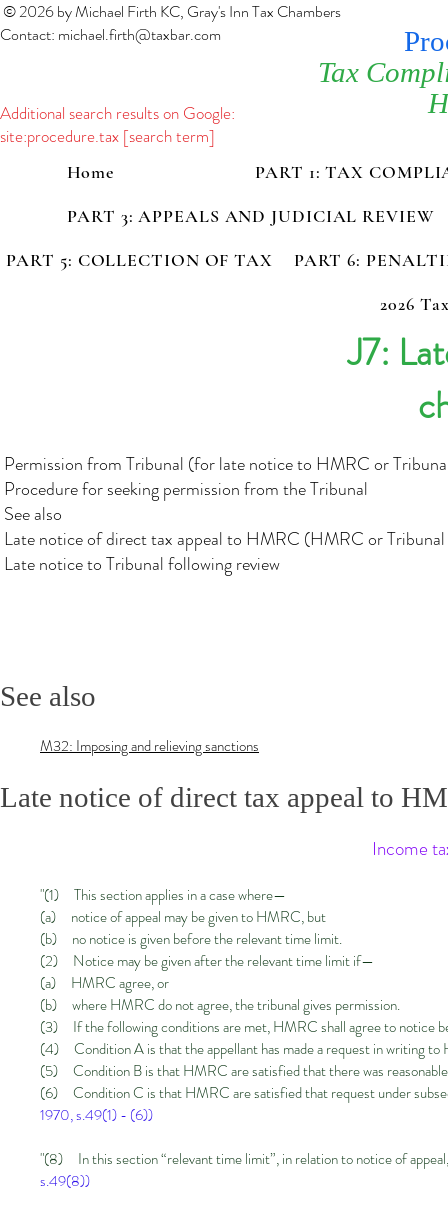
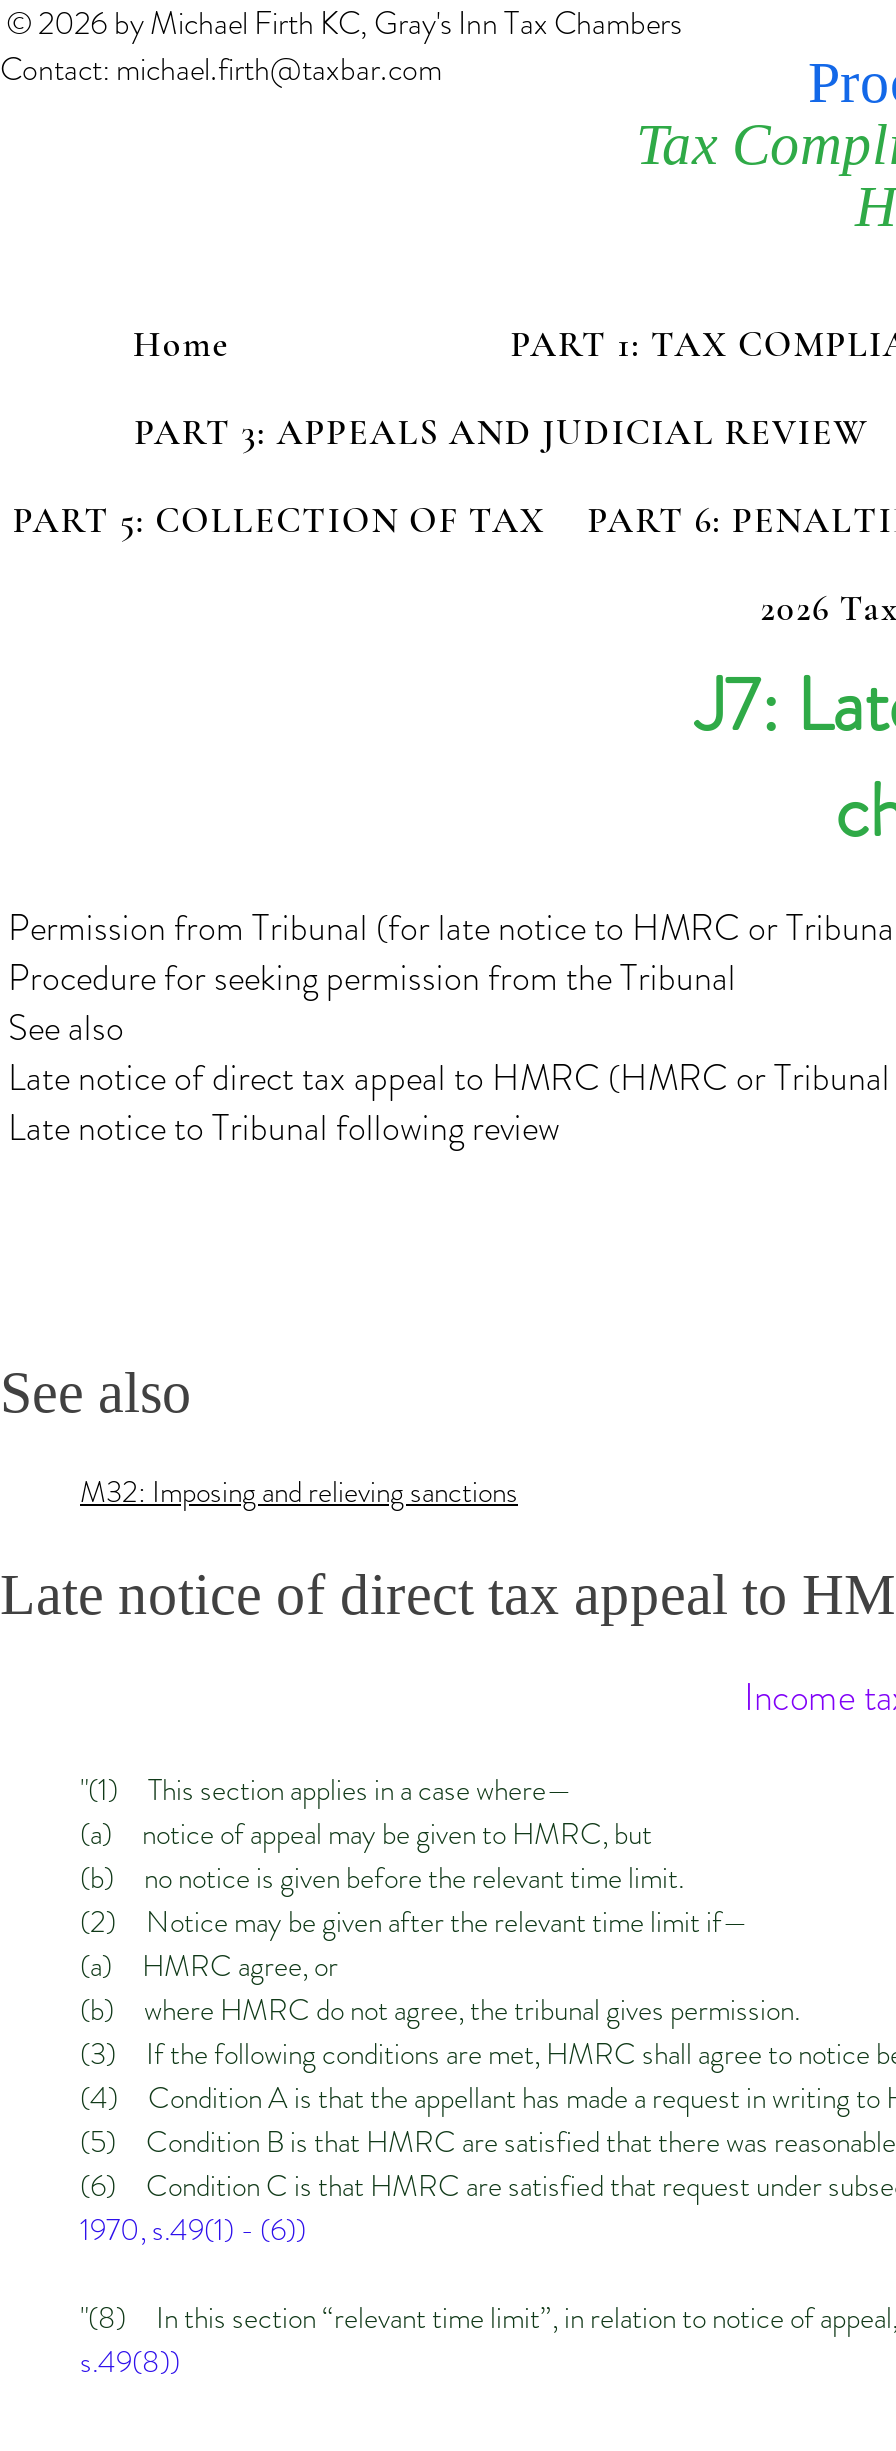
- Additional search results on Google:
- site:procedure.tax [search term]
